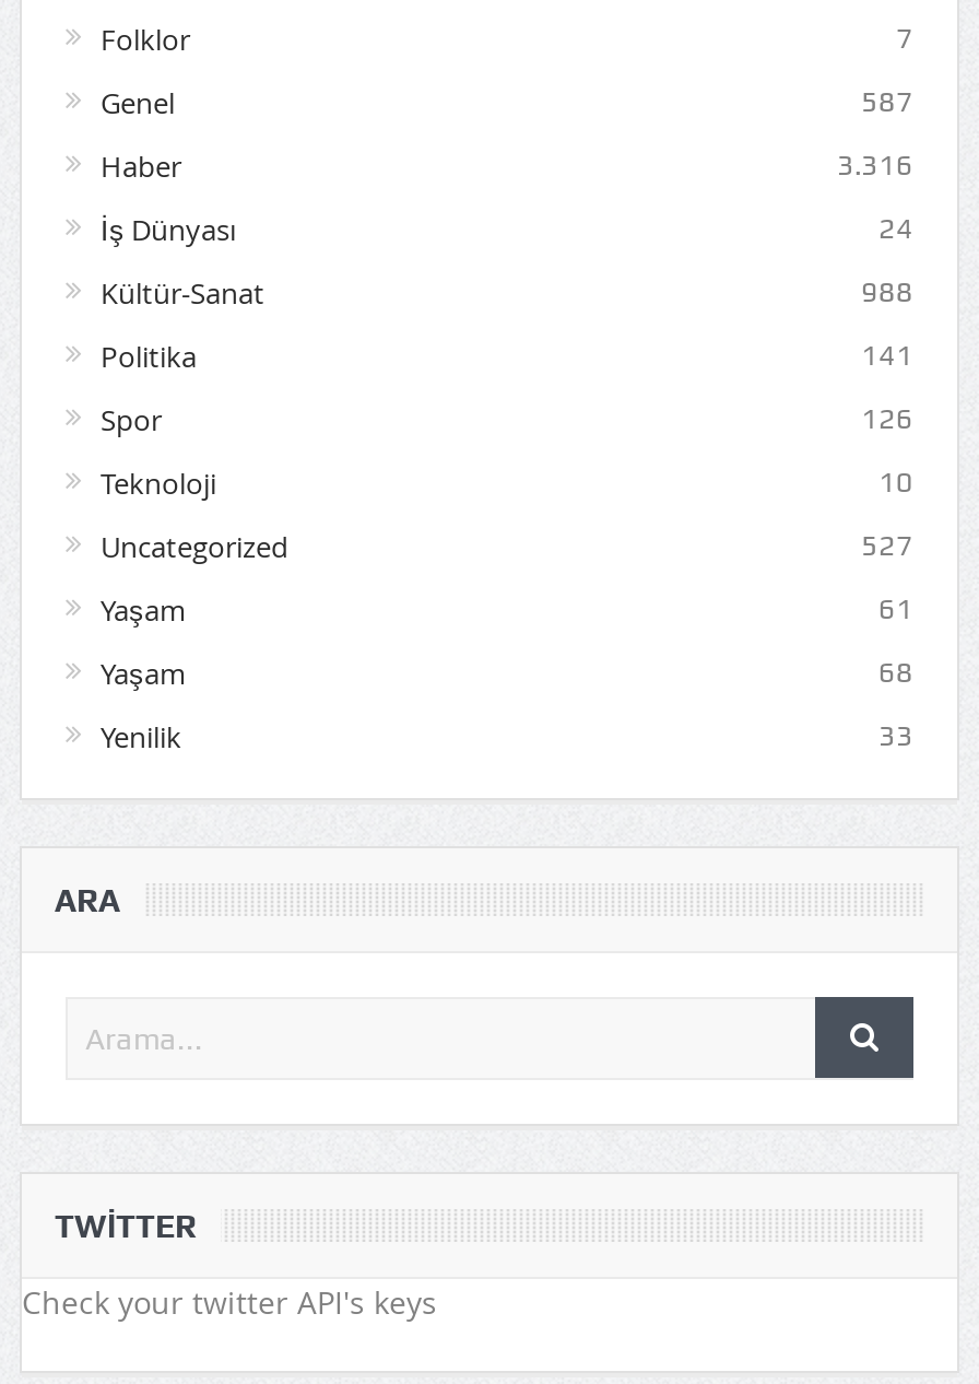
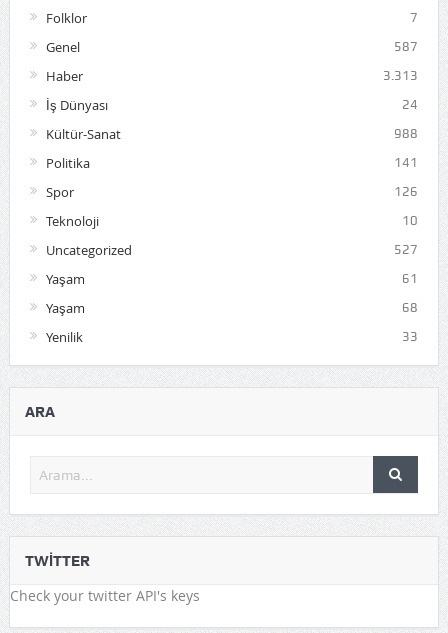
- 3.316
+ 3.313
